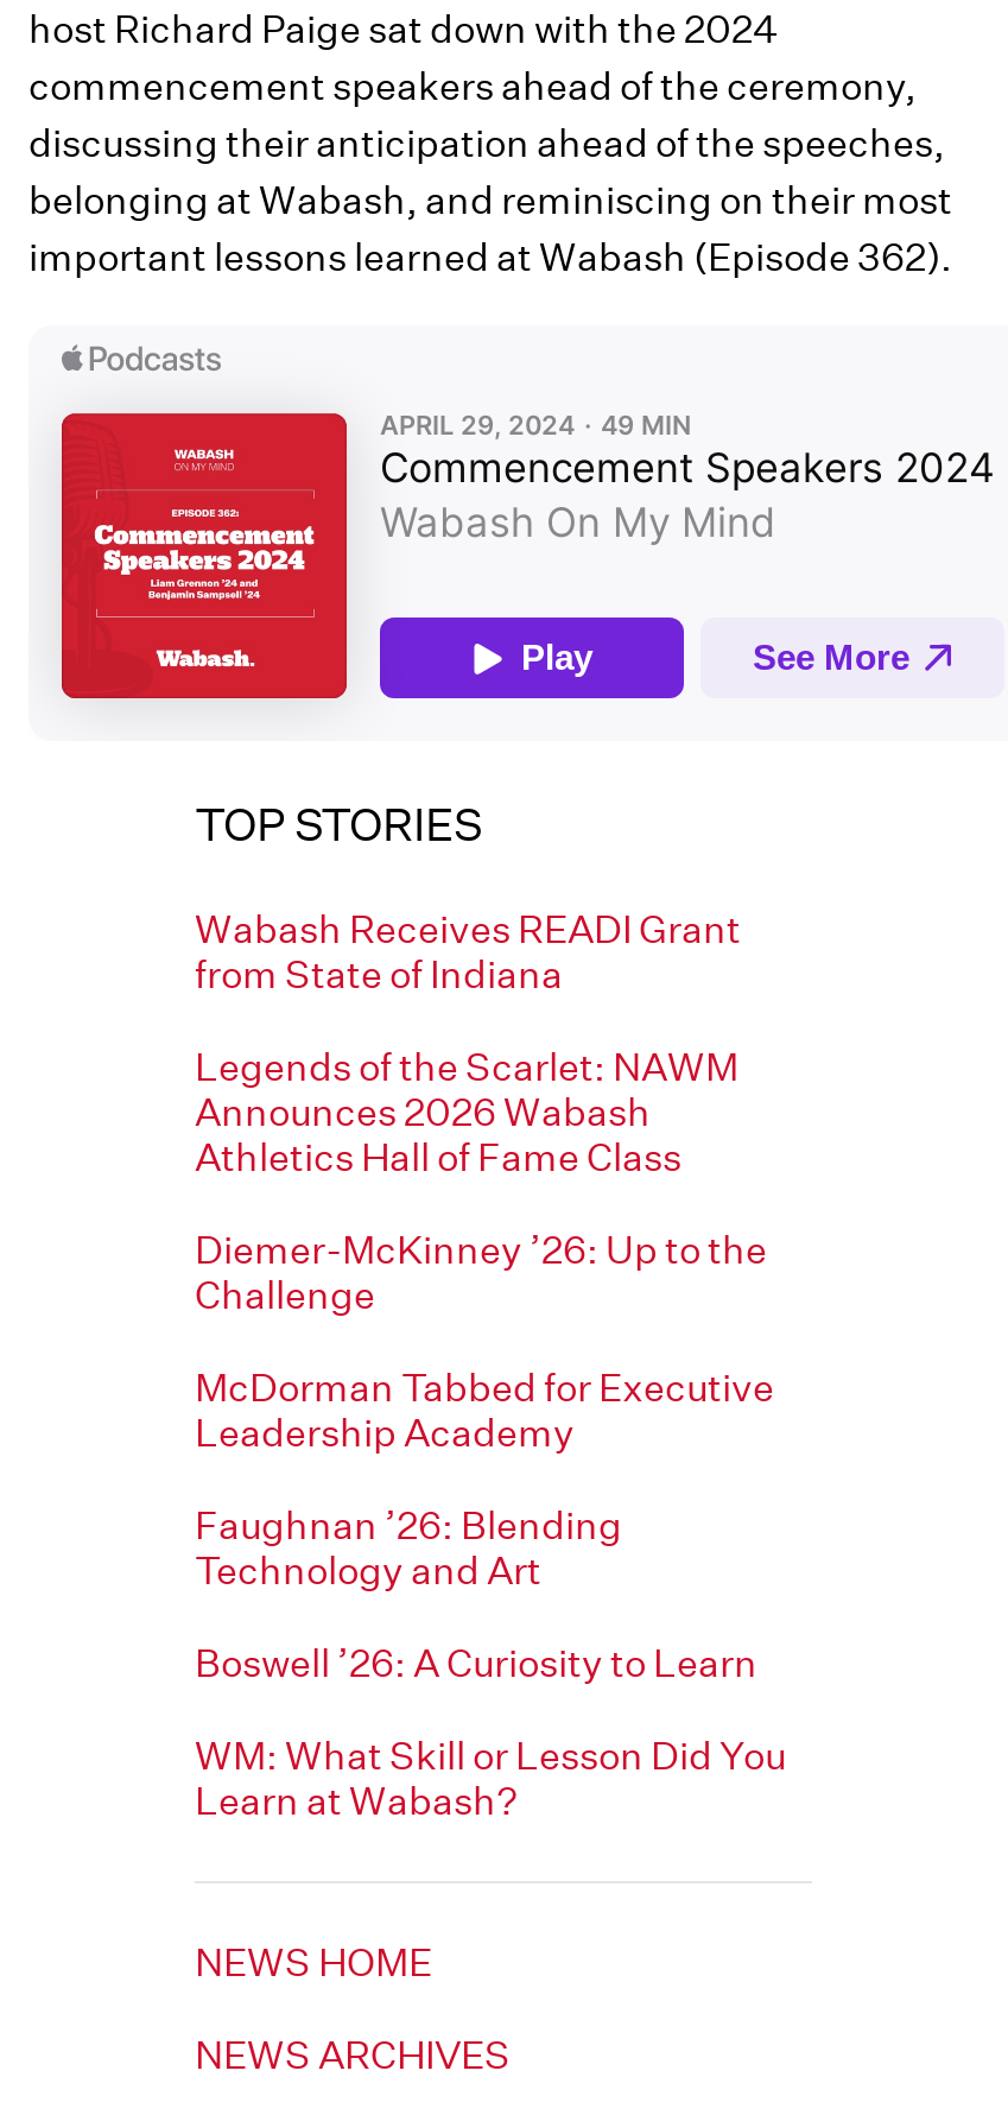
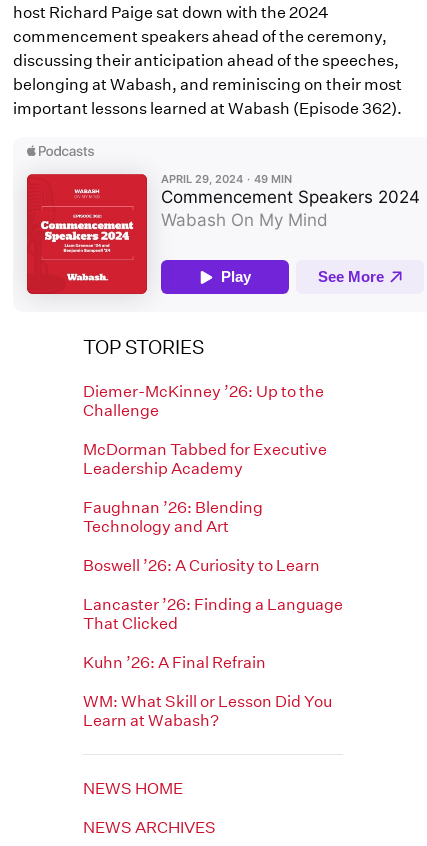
- Wabash Receives READI Grant
- from State of Indiana
- Legends of the Scarlet: NAWM
- Announces 2026 Wabash
- Athletics Hall of Fame Class

moved up: Diemer-McKinney ’26: Up to the | Challenge | McDorman Tabbed for Executive | Leadership Academy | Faughnan ’26: Blending | Technology and Art | Boswell ’26: A Curiosity to Learn

+ Lancaster ’26: Finding a Language
+ That Clicked
+ Kuhn ’26: A Final Refrain
